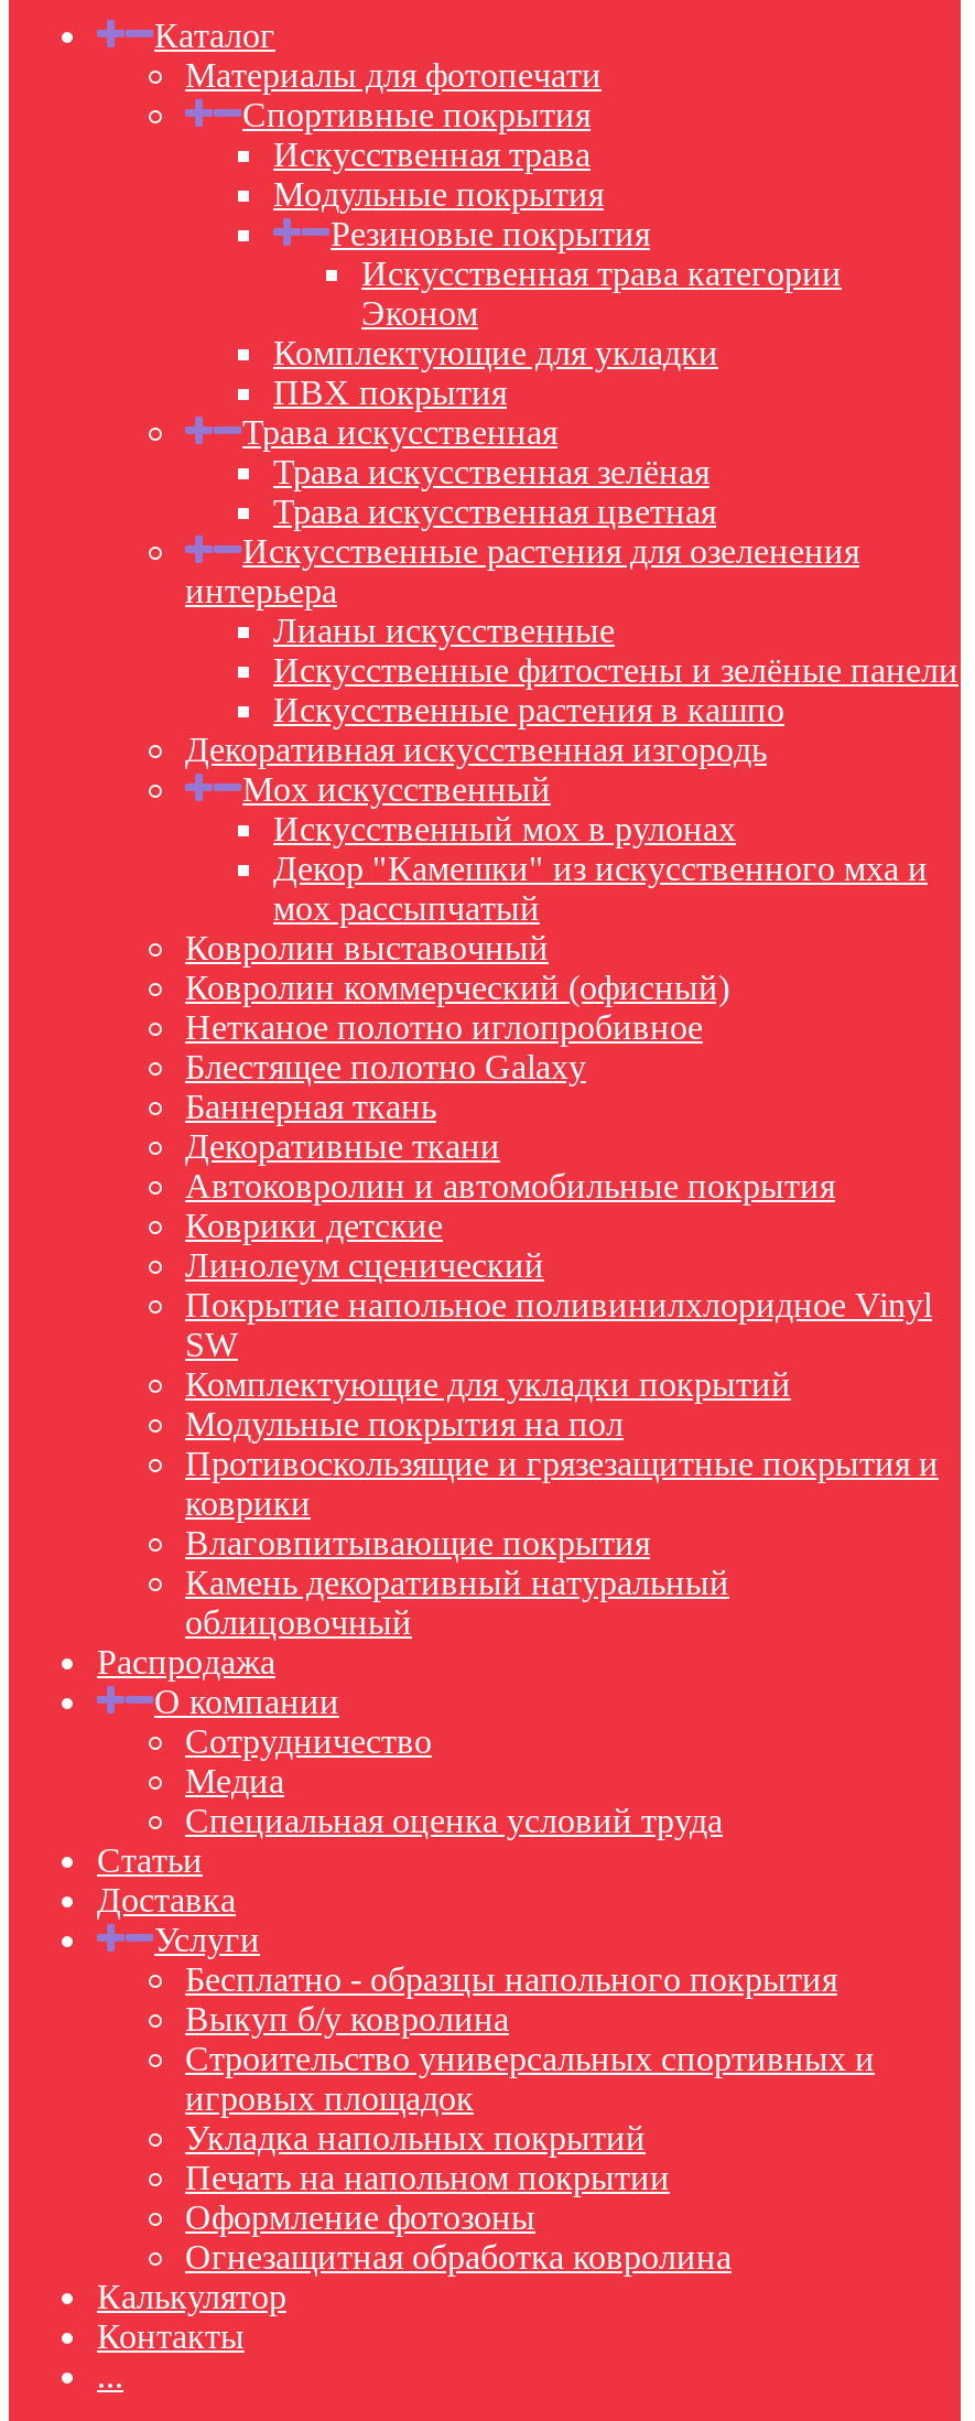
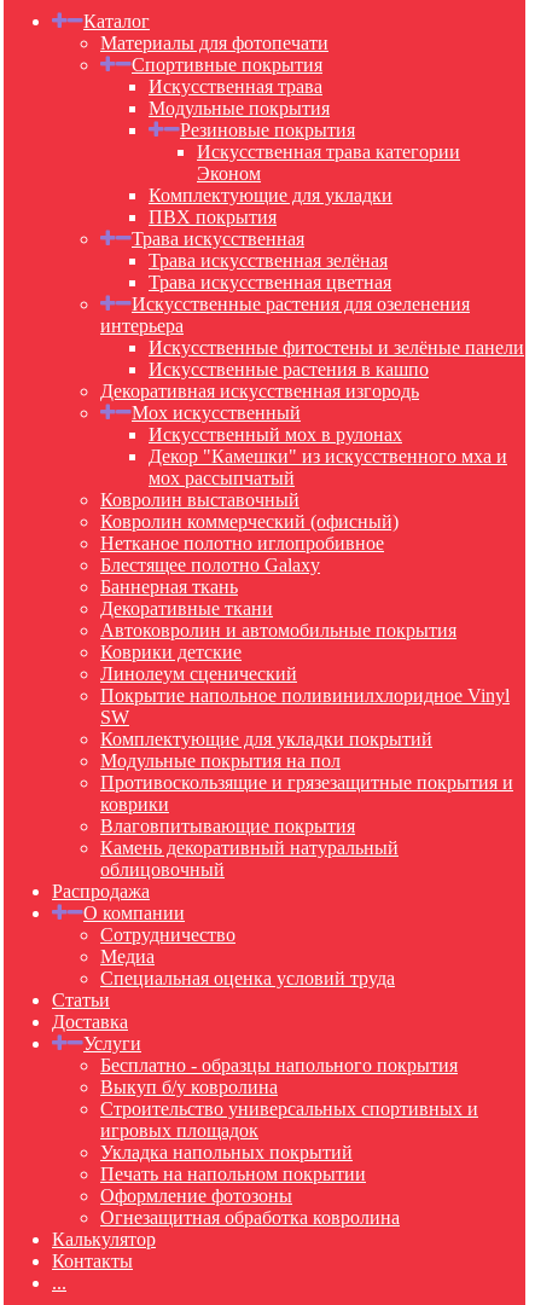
- Лианы искусственные
